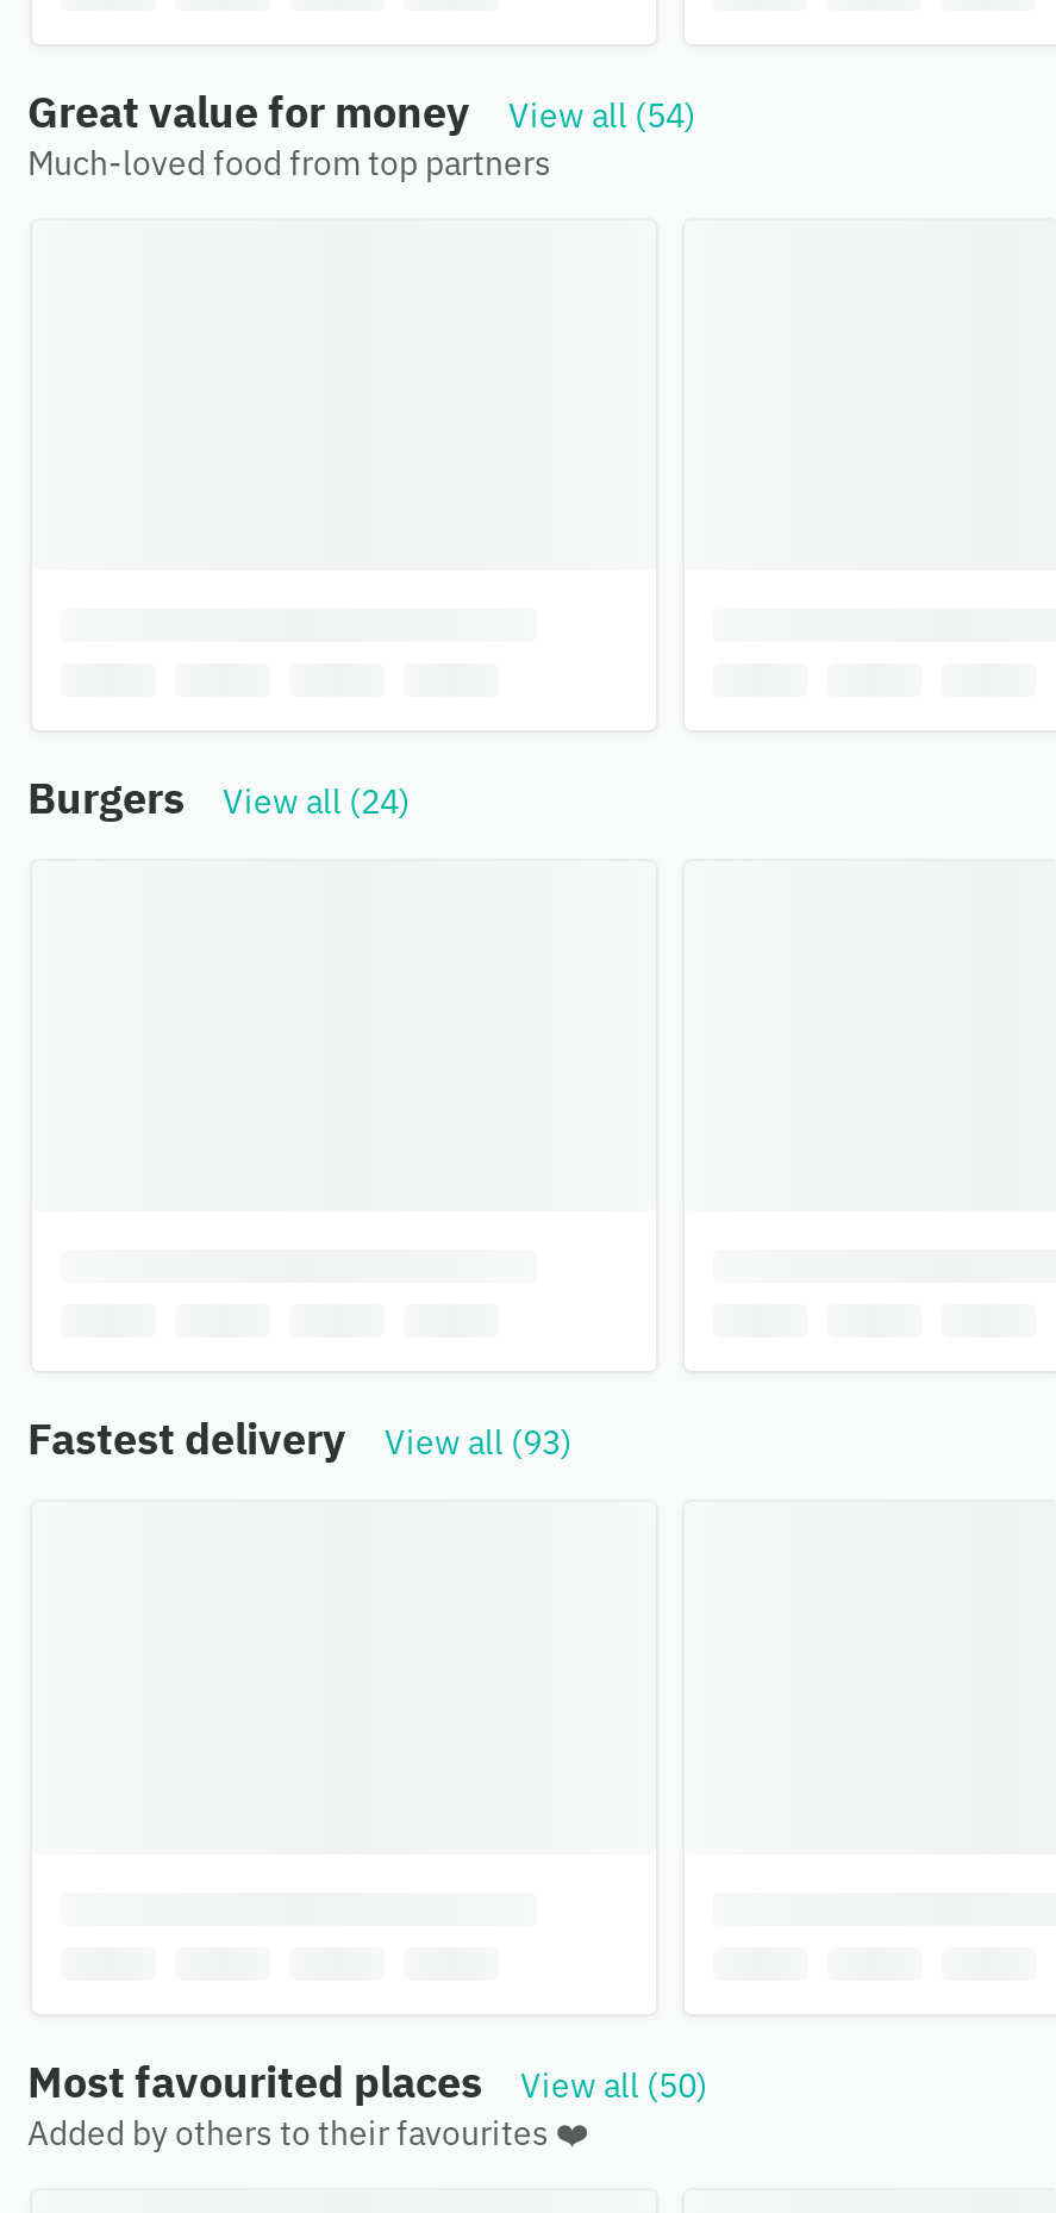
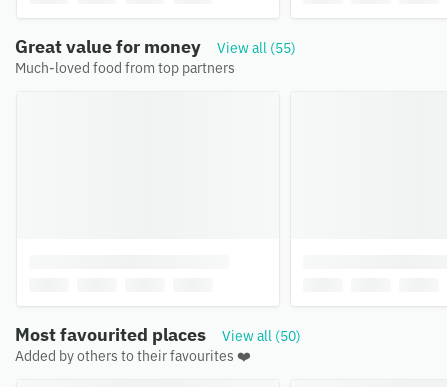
- Great value for money View all (54)
+ Great value for money View all (55)

- Burgers
- View all (24)

- Fastest delivery
- View all (93)
